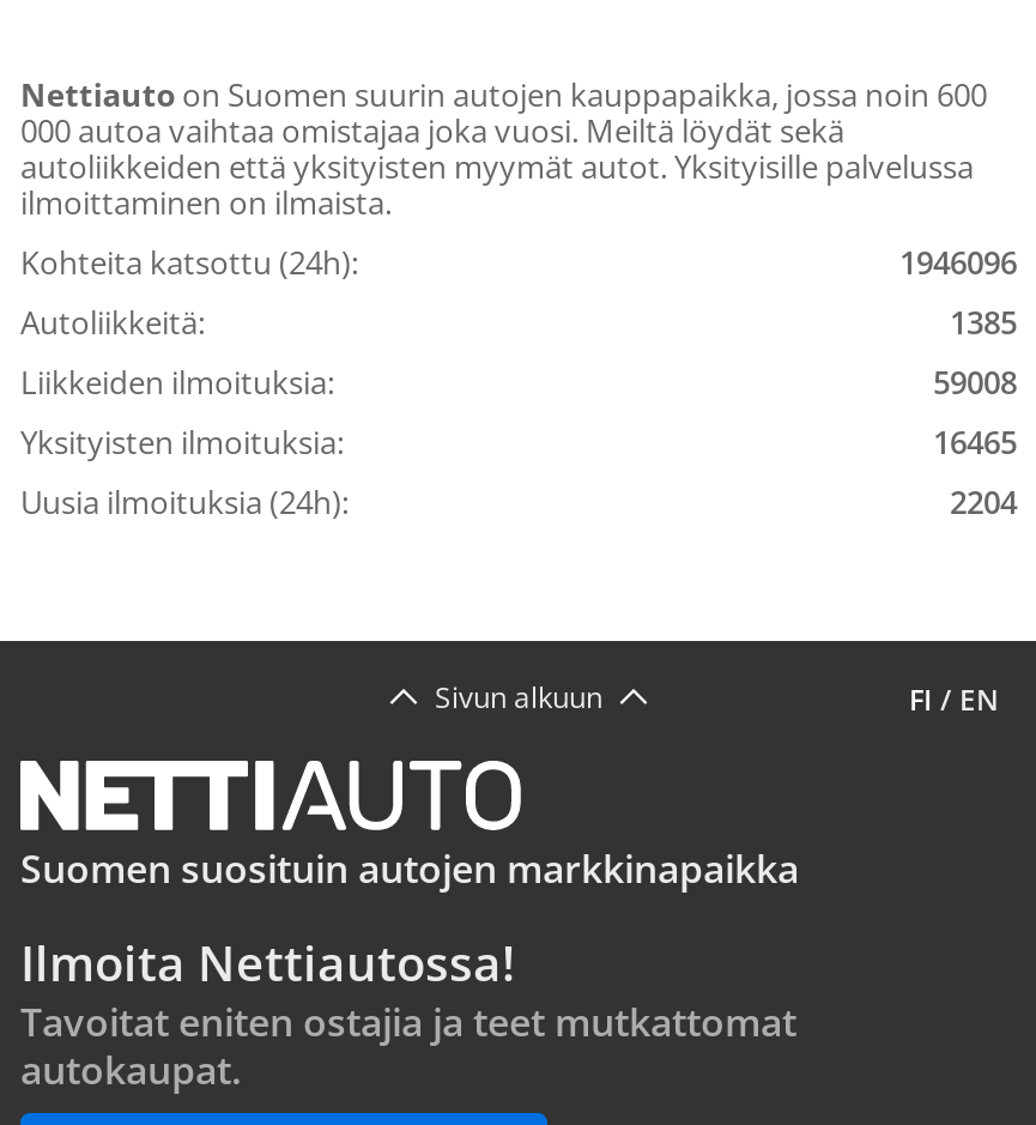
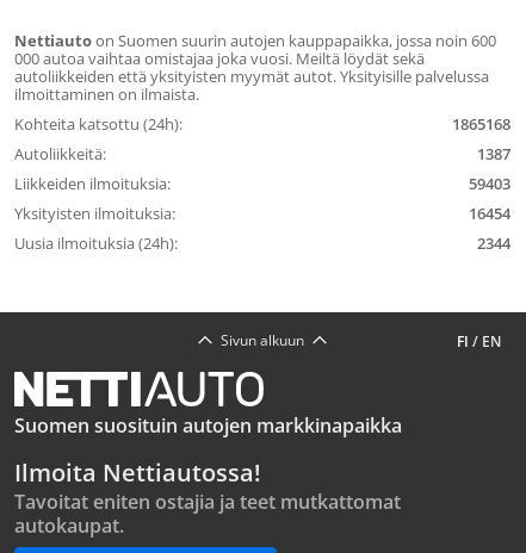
- 1946096
+ 1865168

- 1385
+ 1387

- 59008
+ 59403

- 16465
+ 16454

- 2204
+ 2344
